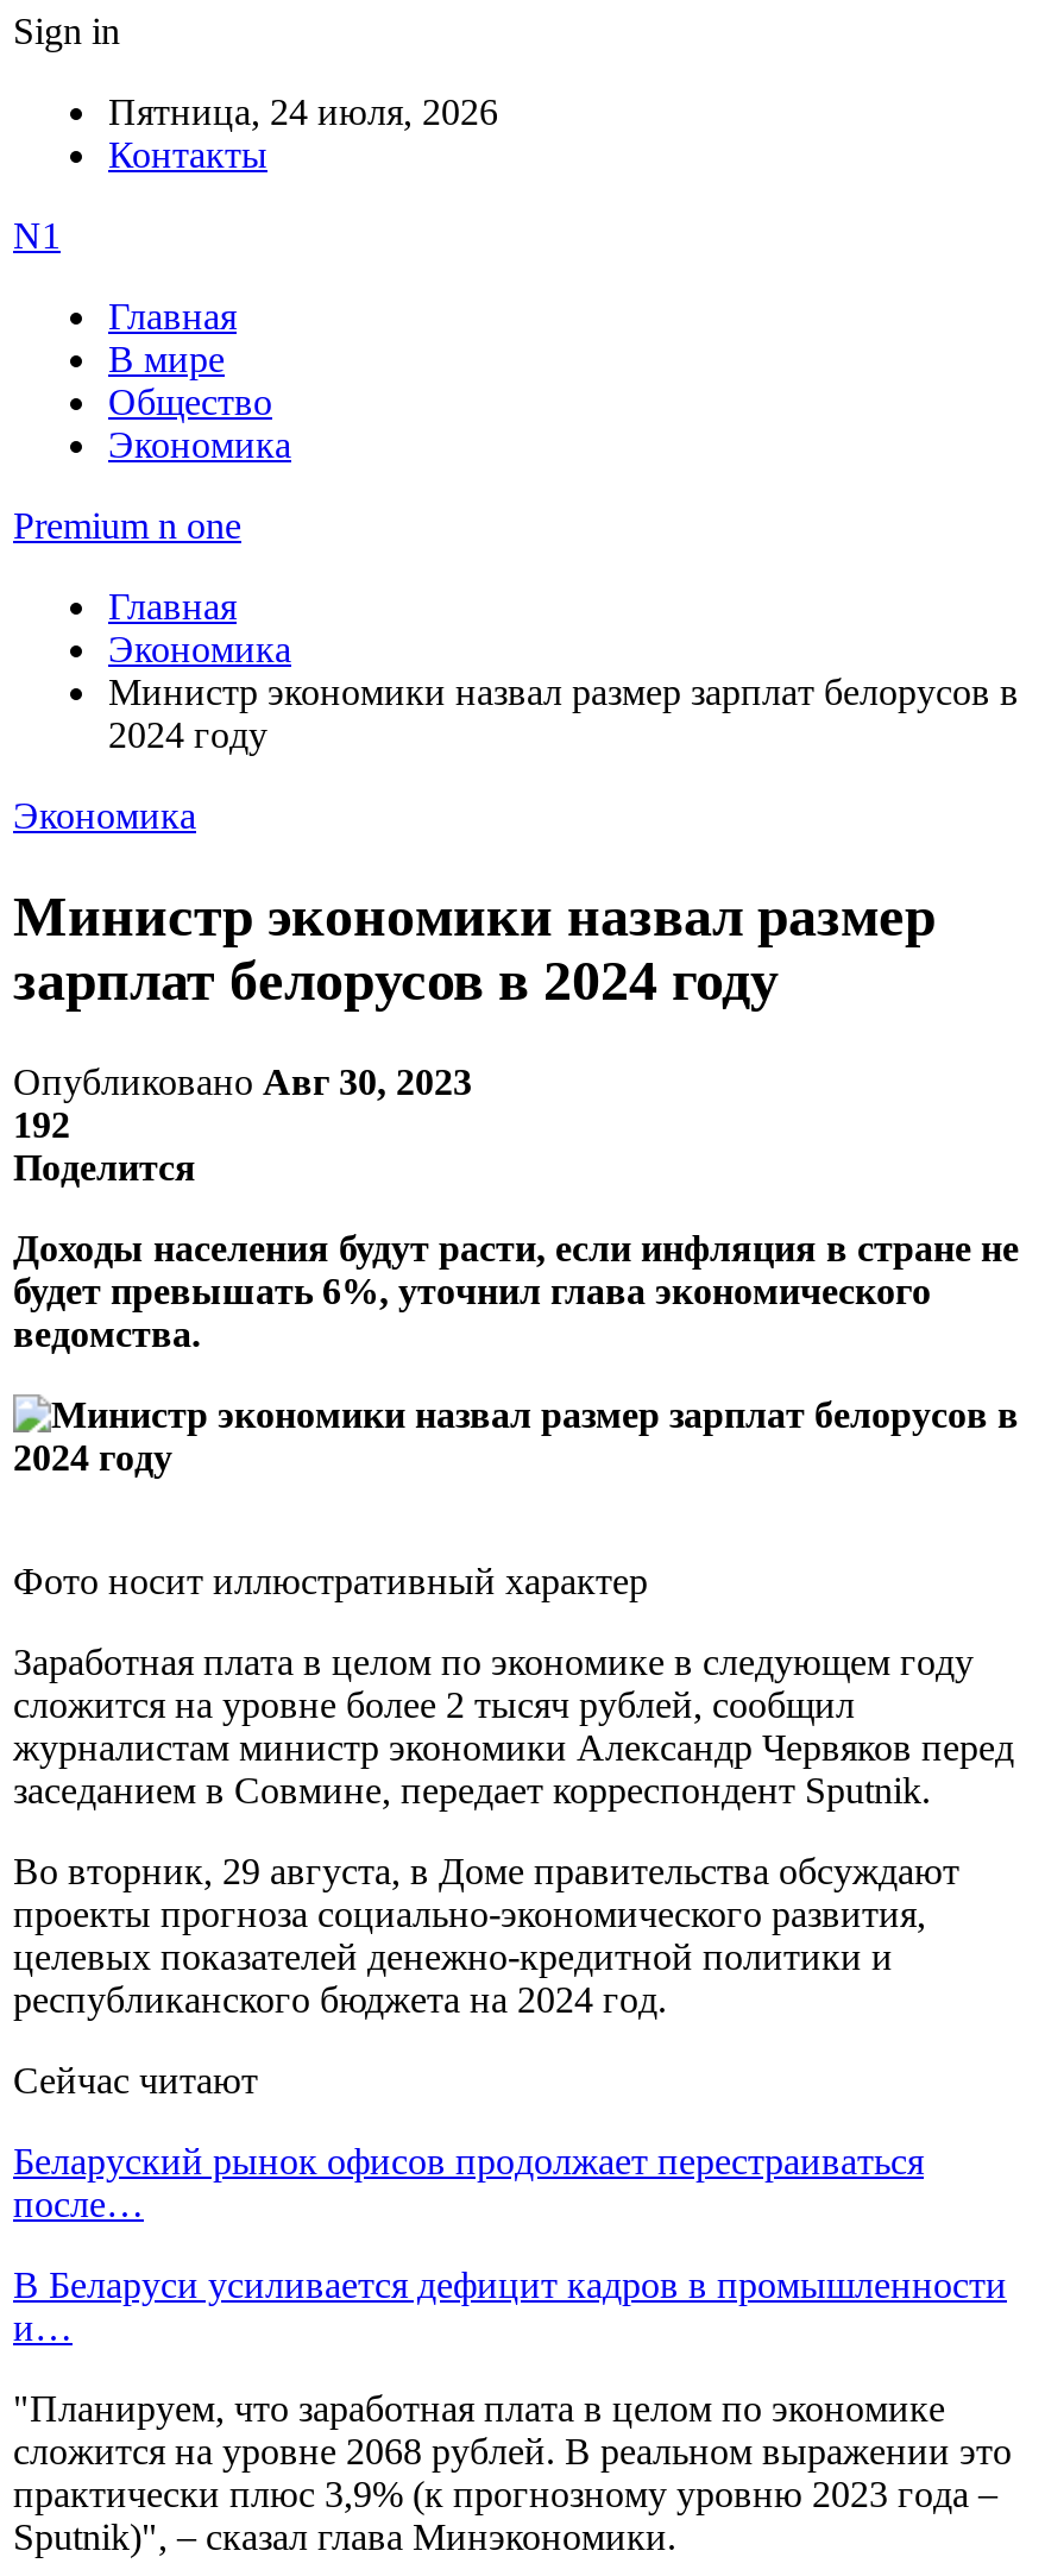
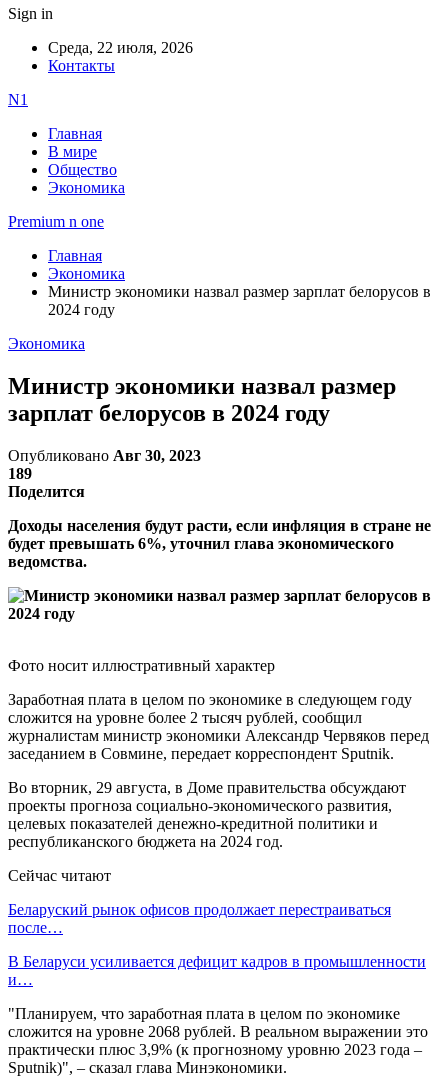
- Пятница, 24 июля, 2026
+ Среда, 22 июля, 2026

- 192
+ 189
